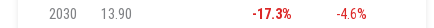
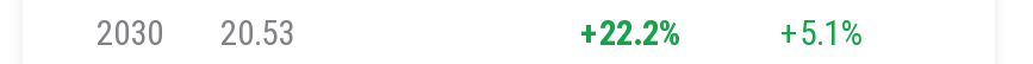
- 2030 13.90
+ 2030 20.53

- -17.3%
+ +22.2%

- -4.6%
+ +5.1%
